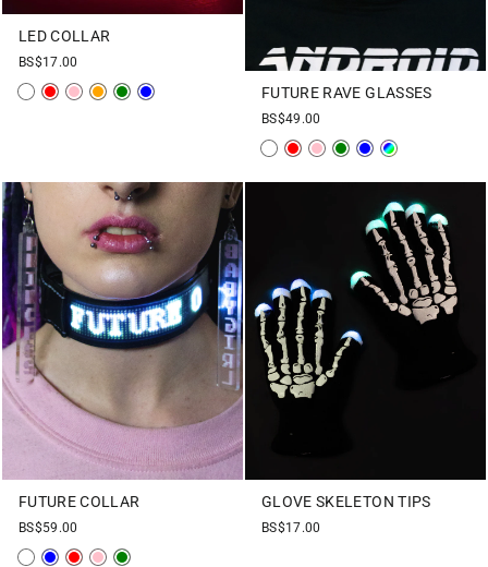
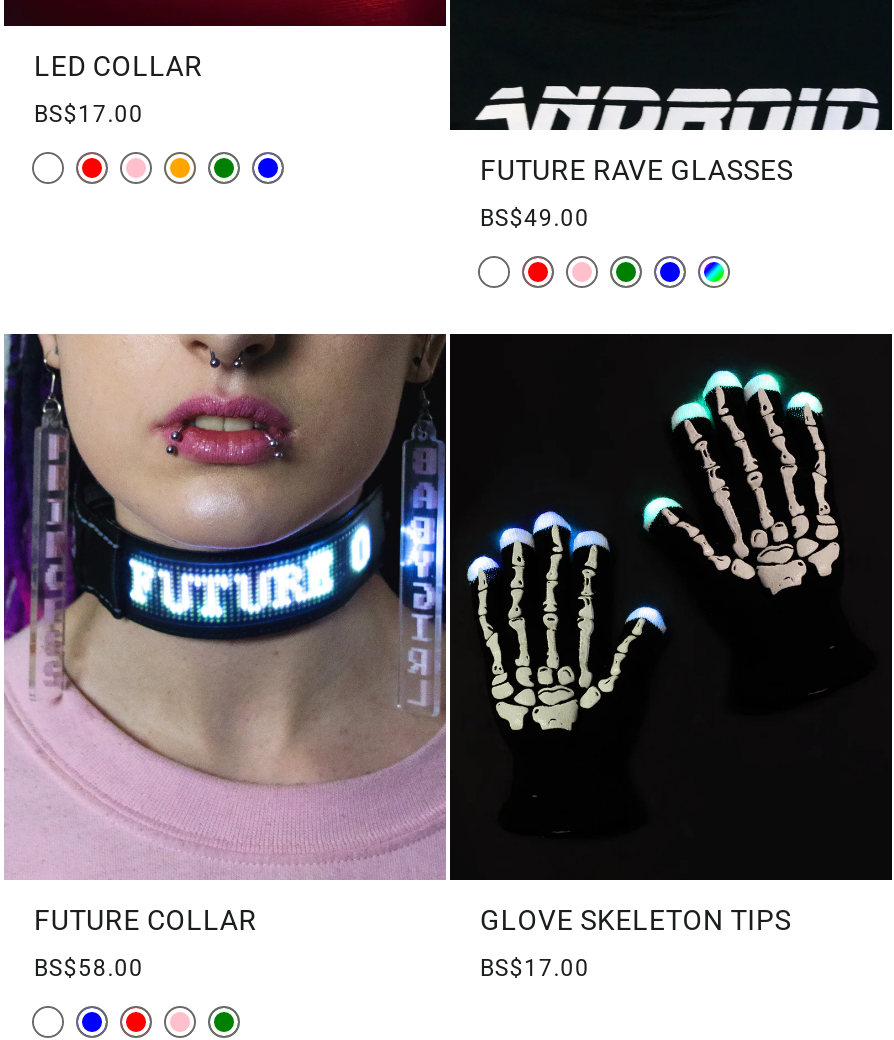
- BS$59.00
+ BS$58.00
